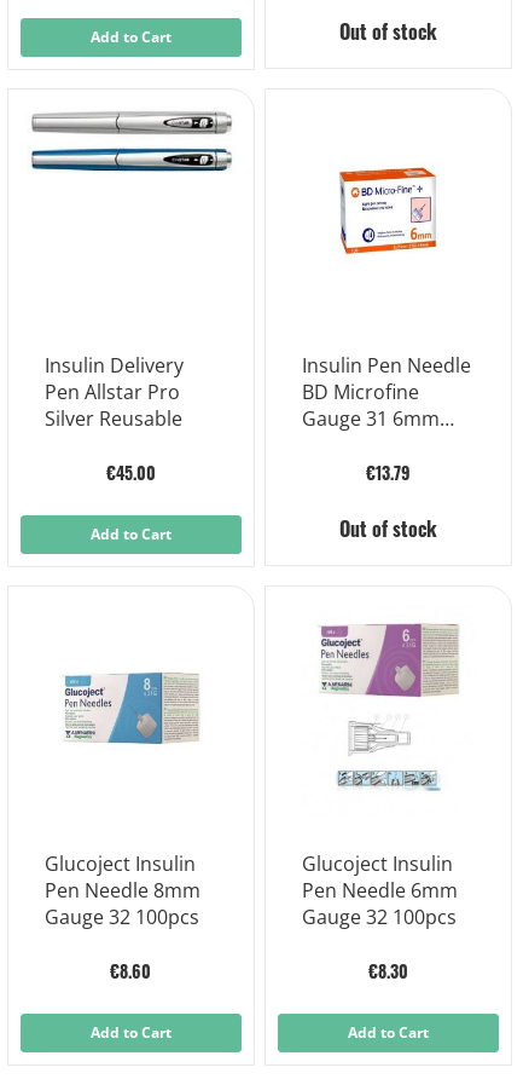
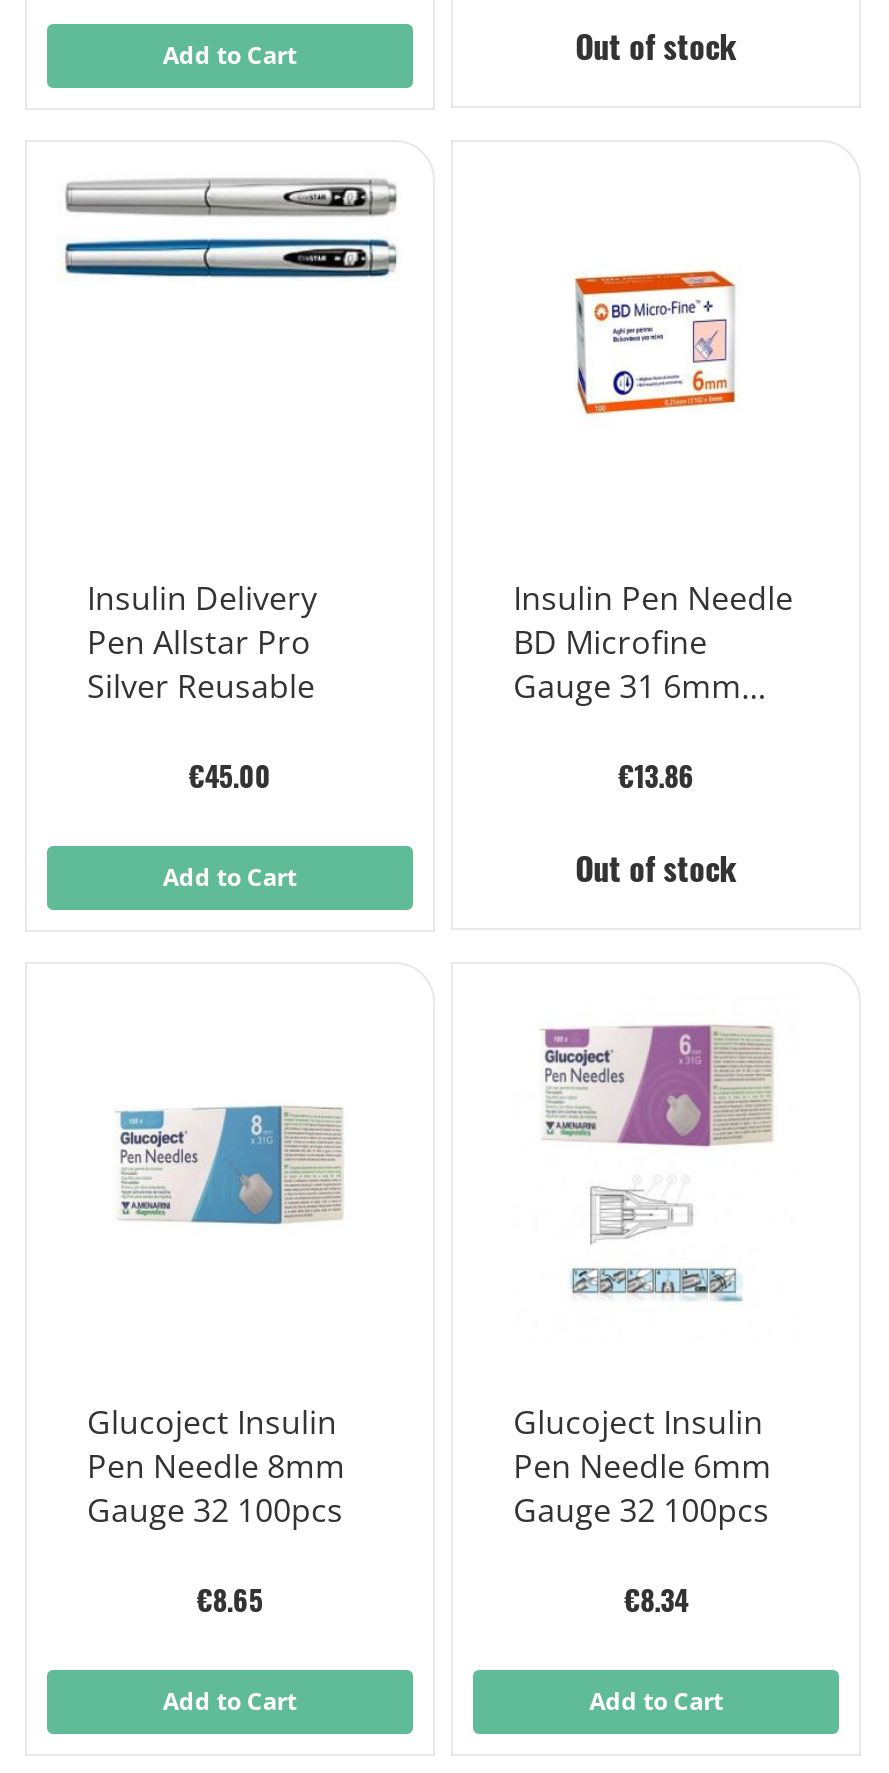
- €13.79
+ €13.86

- €8.60
+ €8.65

- €8.30
+ €8.34
